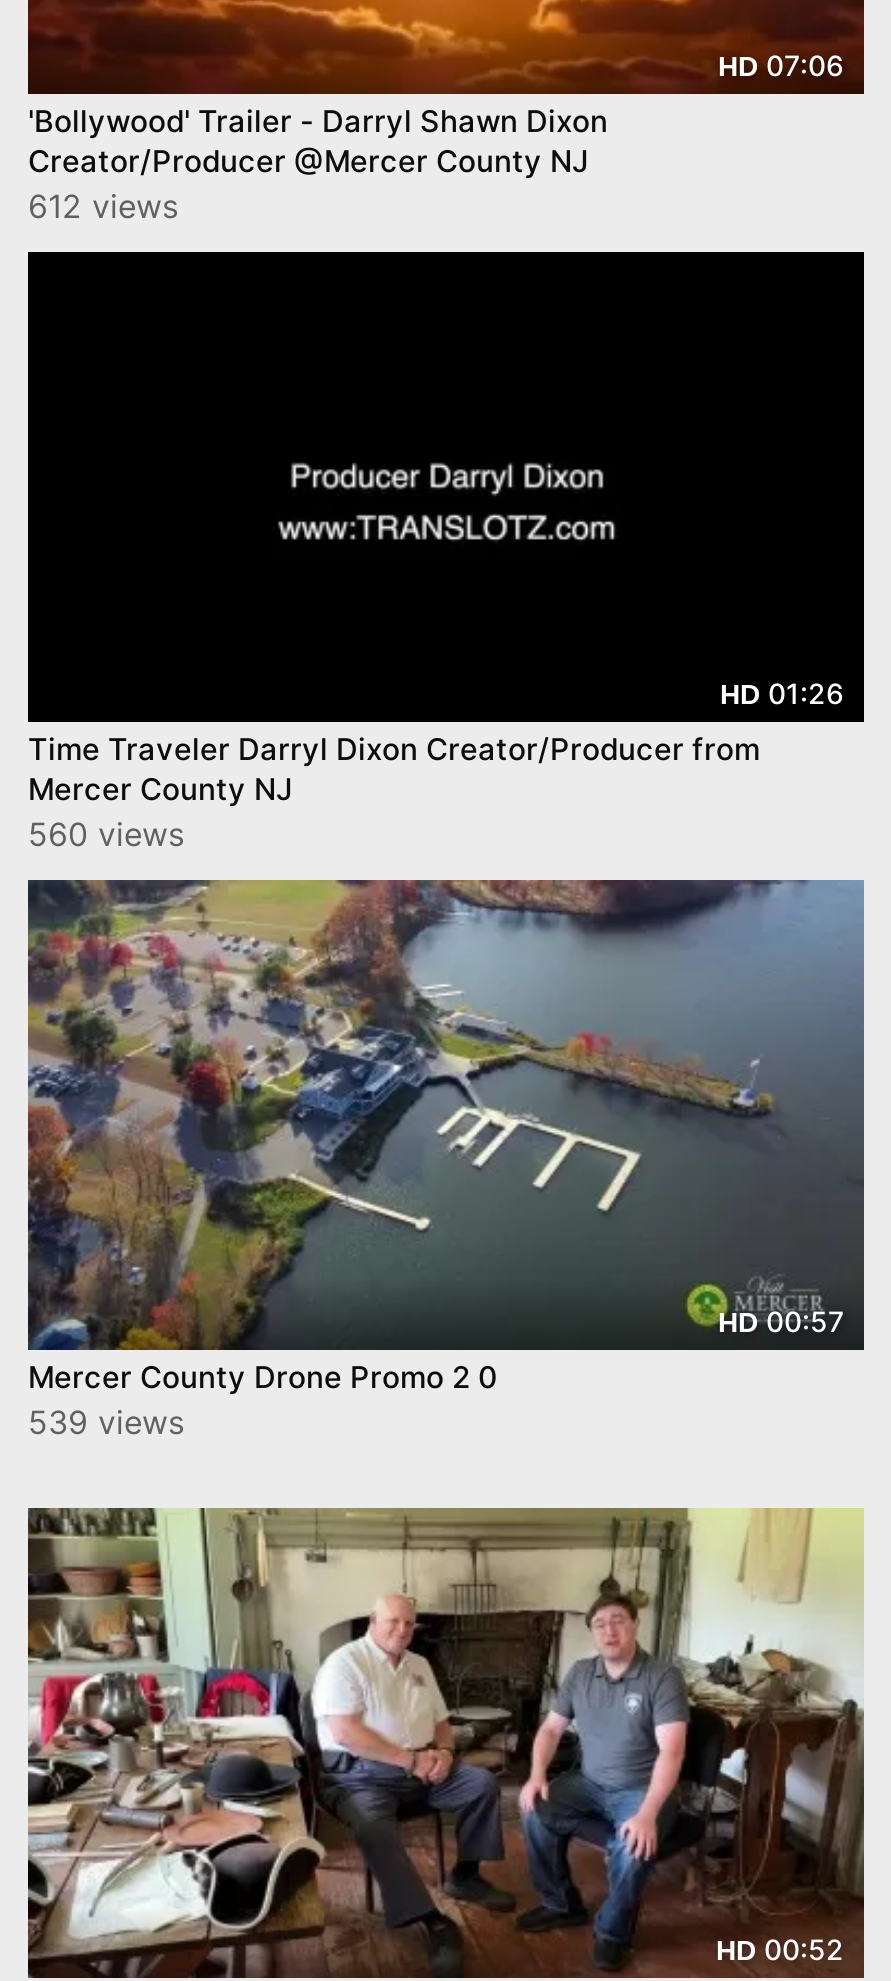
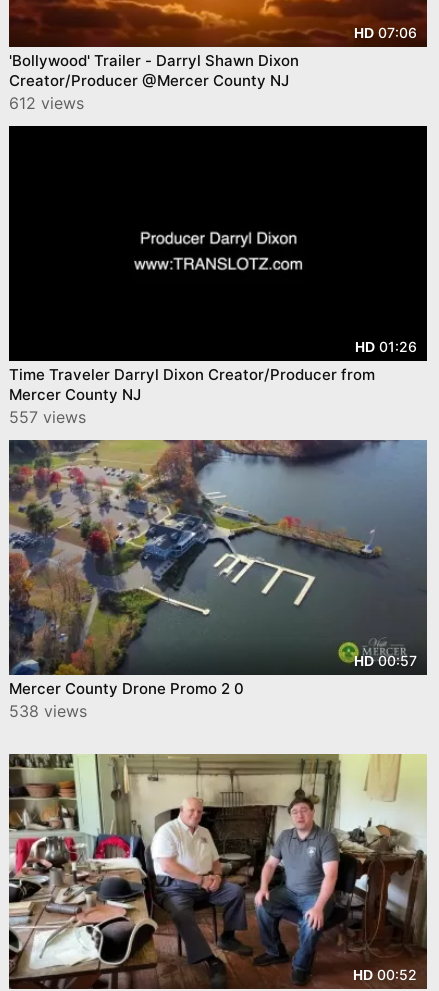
- 560 views
+ 557 views

- 539 views
+ 538 views
